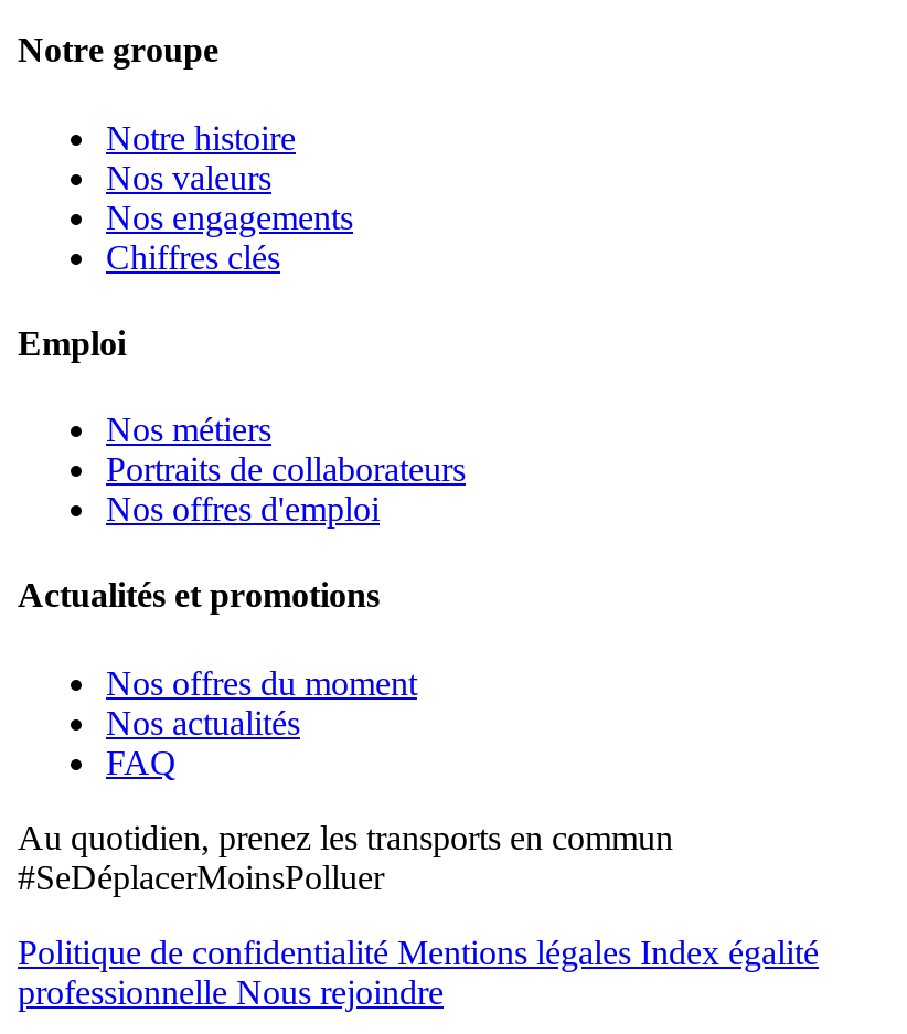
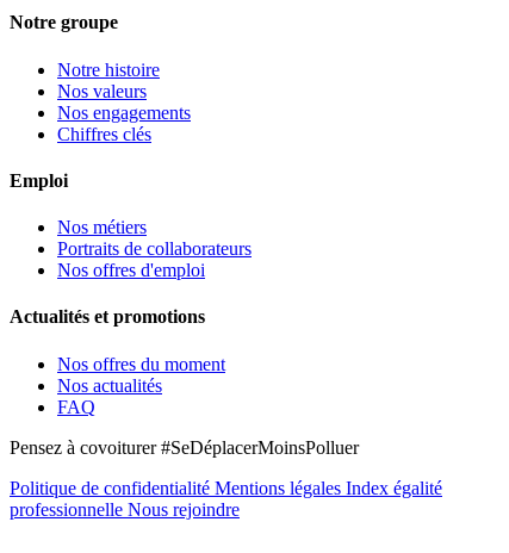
- Au quotidien, prenez les transports en commun
- #SeDéplacerMoinsPolluer
+ Pensez à covoiturer #SeDéplacerMoinsPolluer
